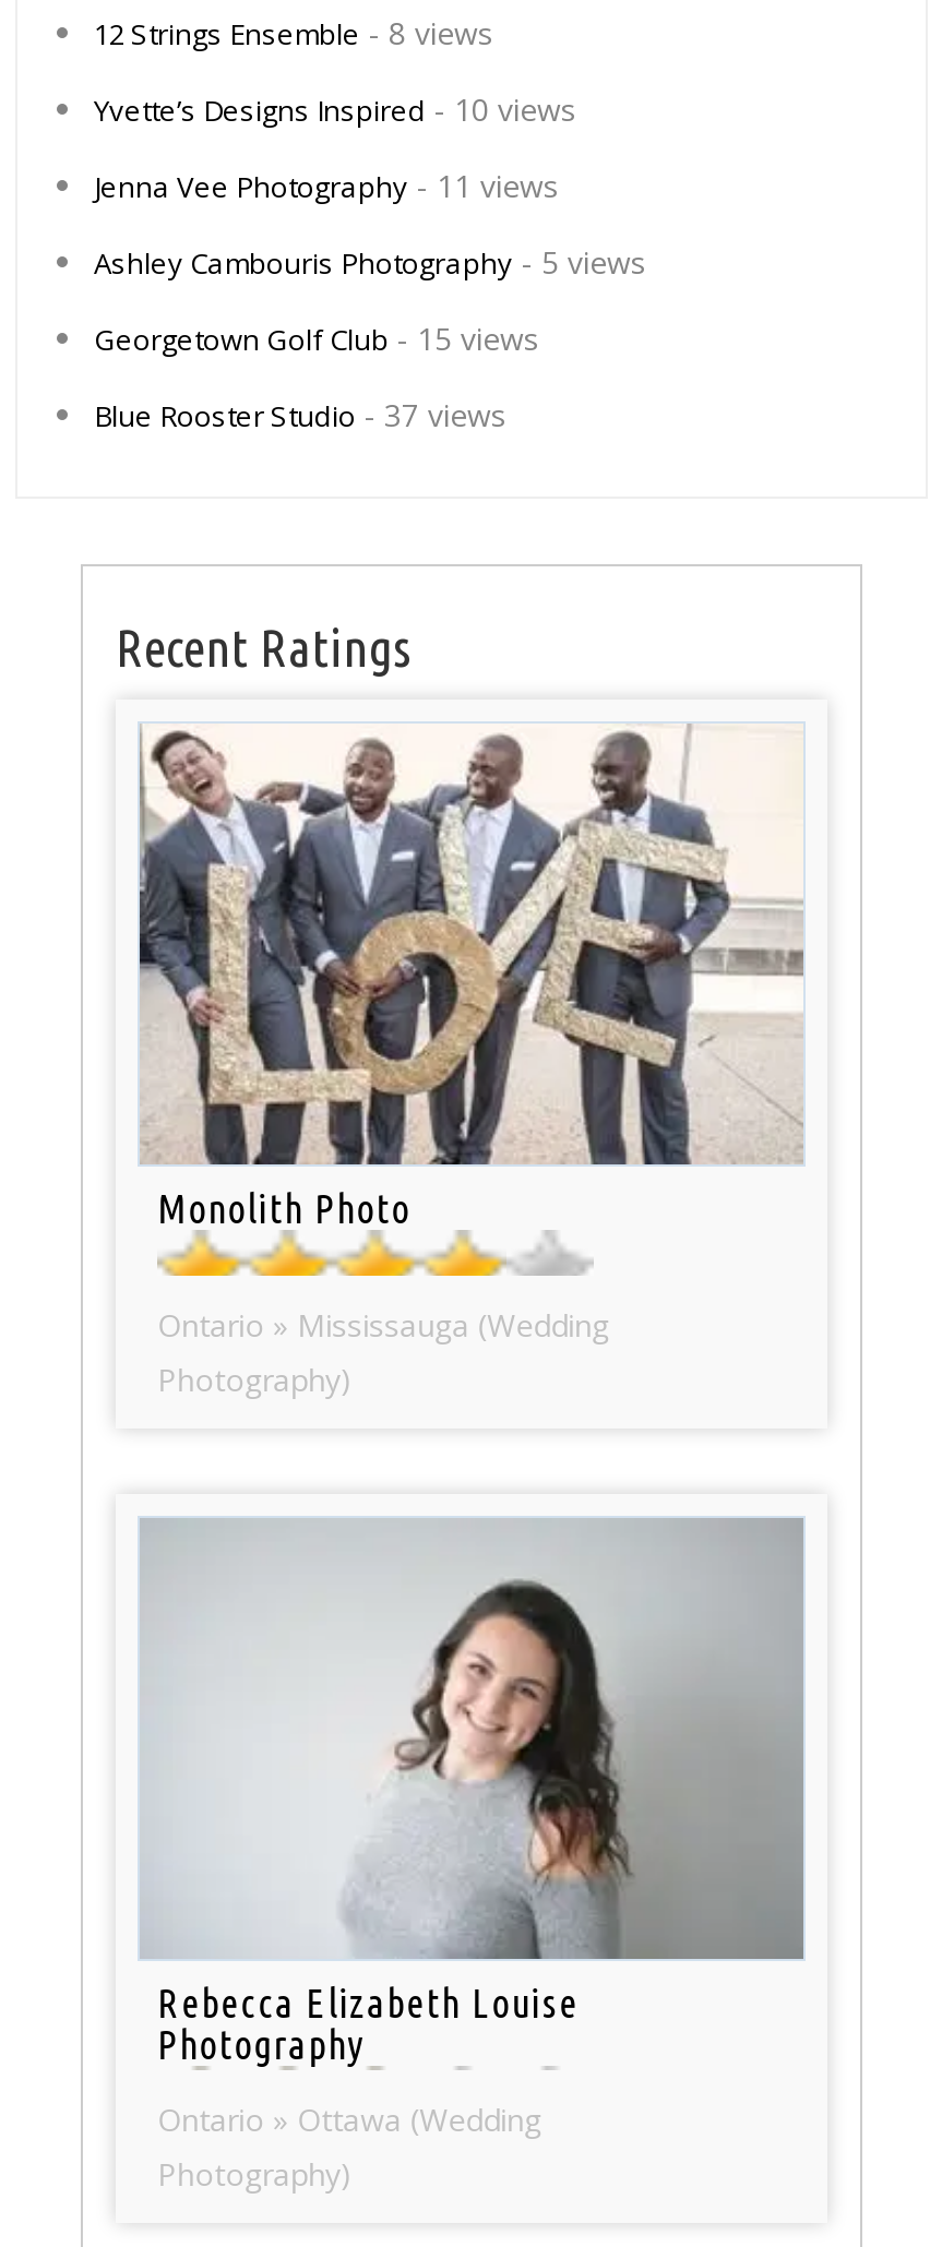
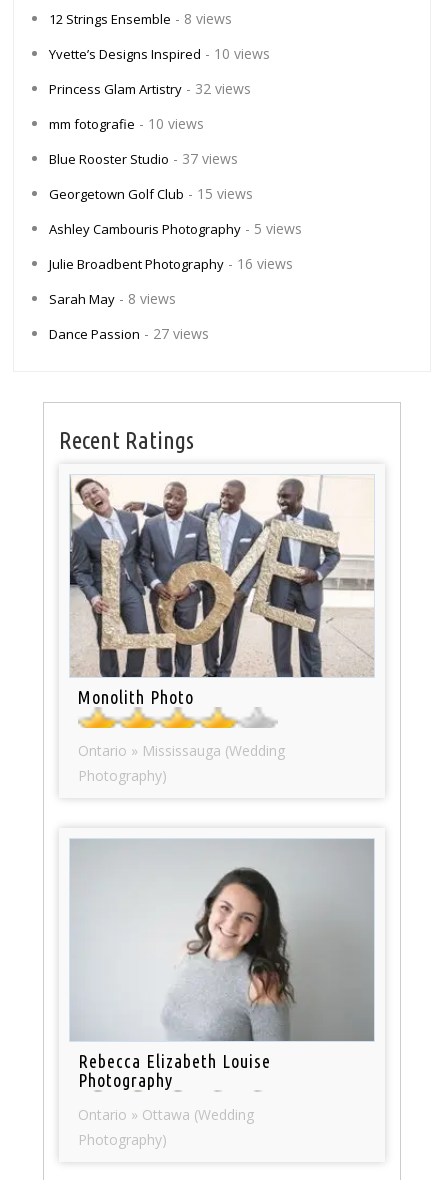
- Jenna Vee Photography - 11 views
+ Princess Glam Artistry - 32 views
+ mm fotografie - 10 views

moved down: Georgetown Golf Club - 15 views | Ashley Cambouris Photography - 5 views

moved up: Blue Rooster Studio - 37 views

+ Julie Broadbent Photography - 16 views
+ Sarah May - 8 views
+ Dance Passion - 27 views
